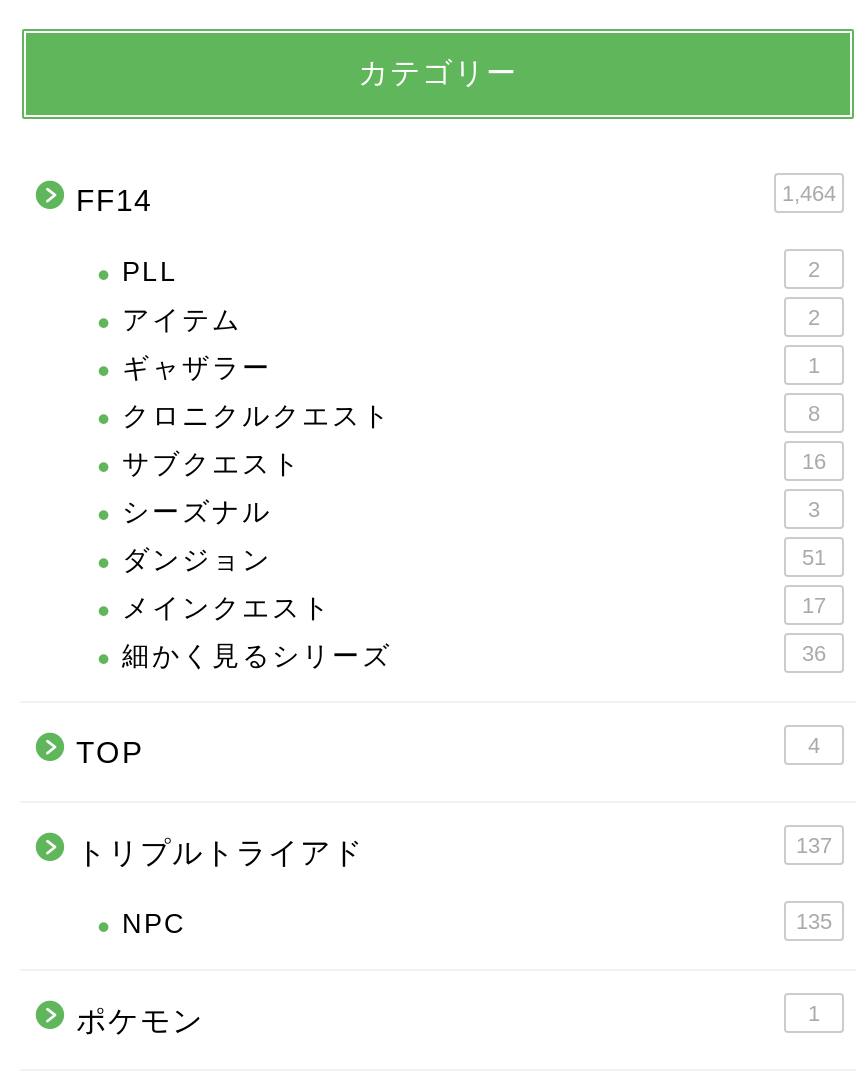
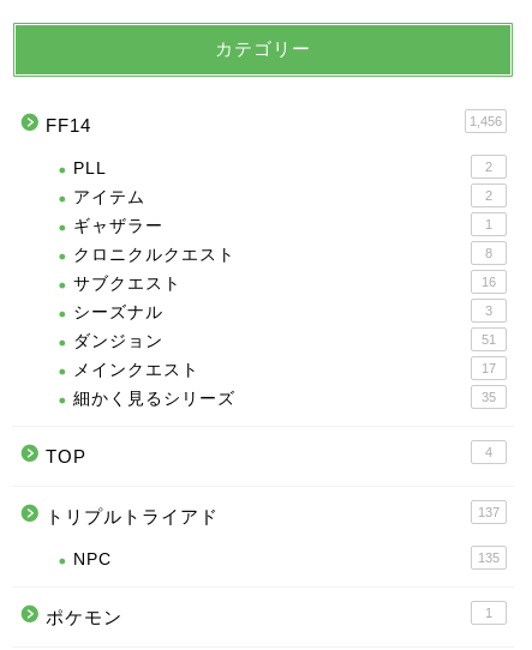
- 1,464
+ 1,456

- 36
+ 35
